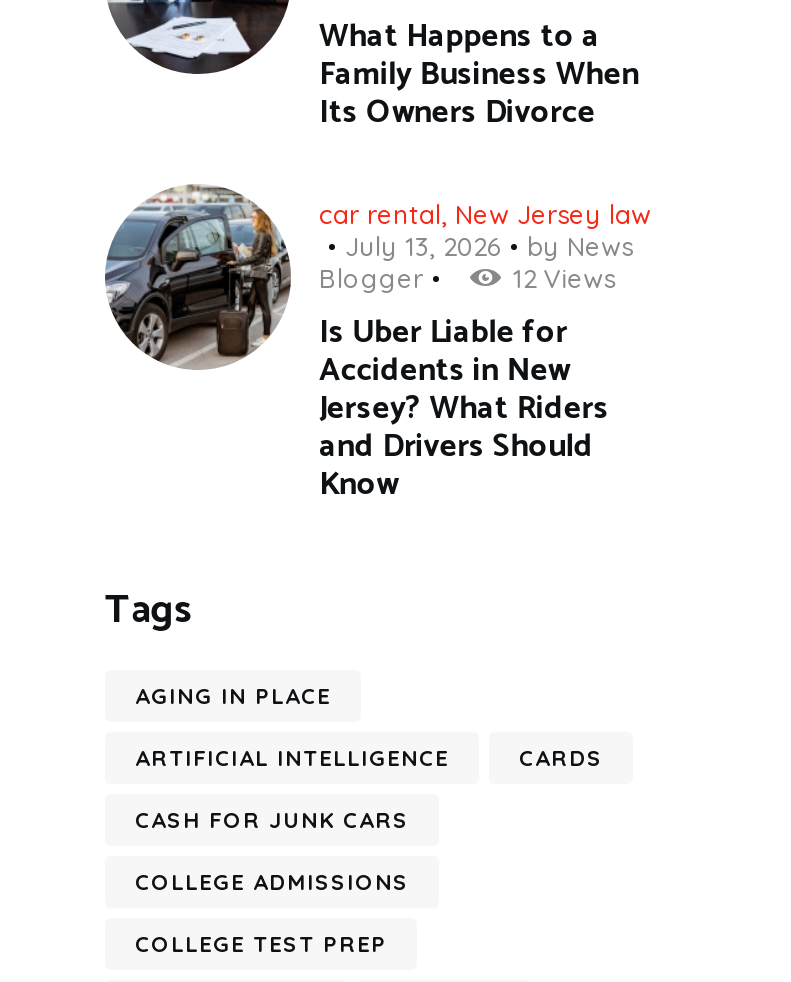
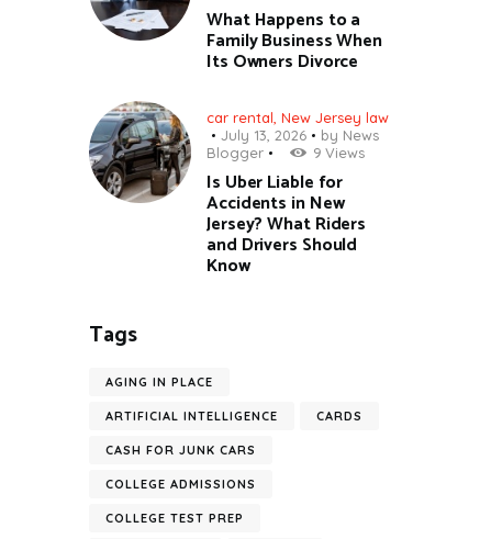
- 12 Views
+ 9 Views
